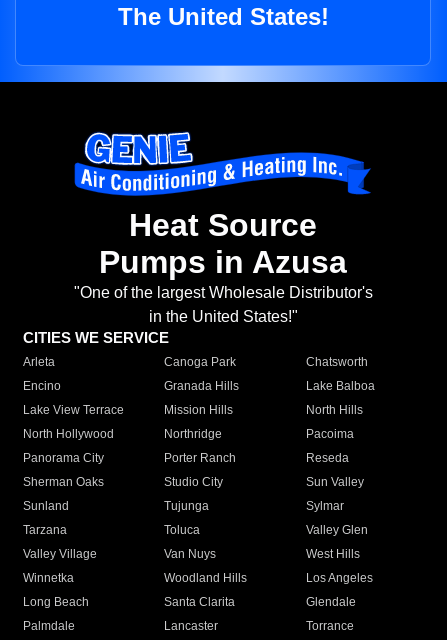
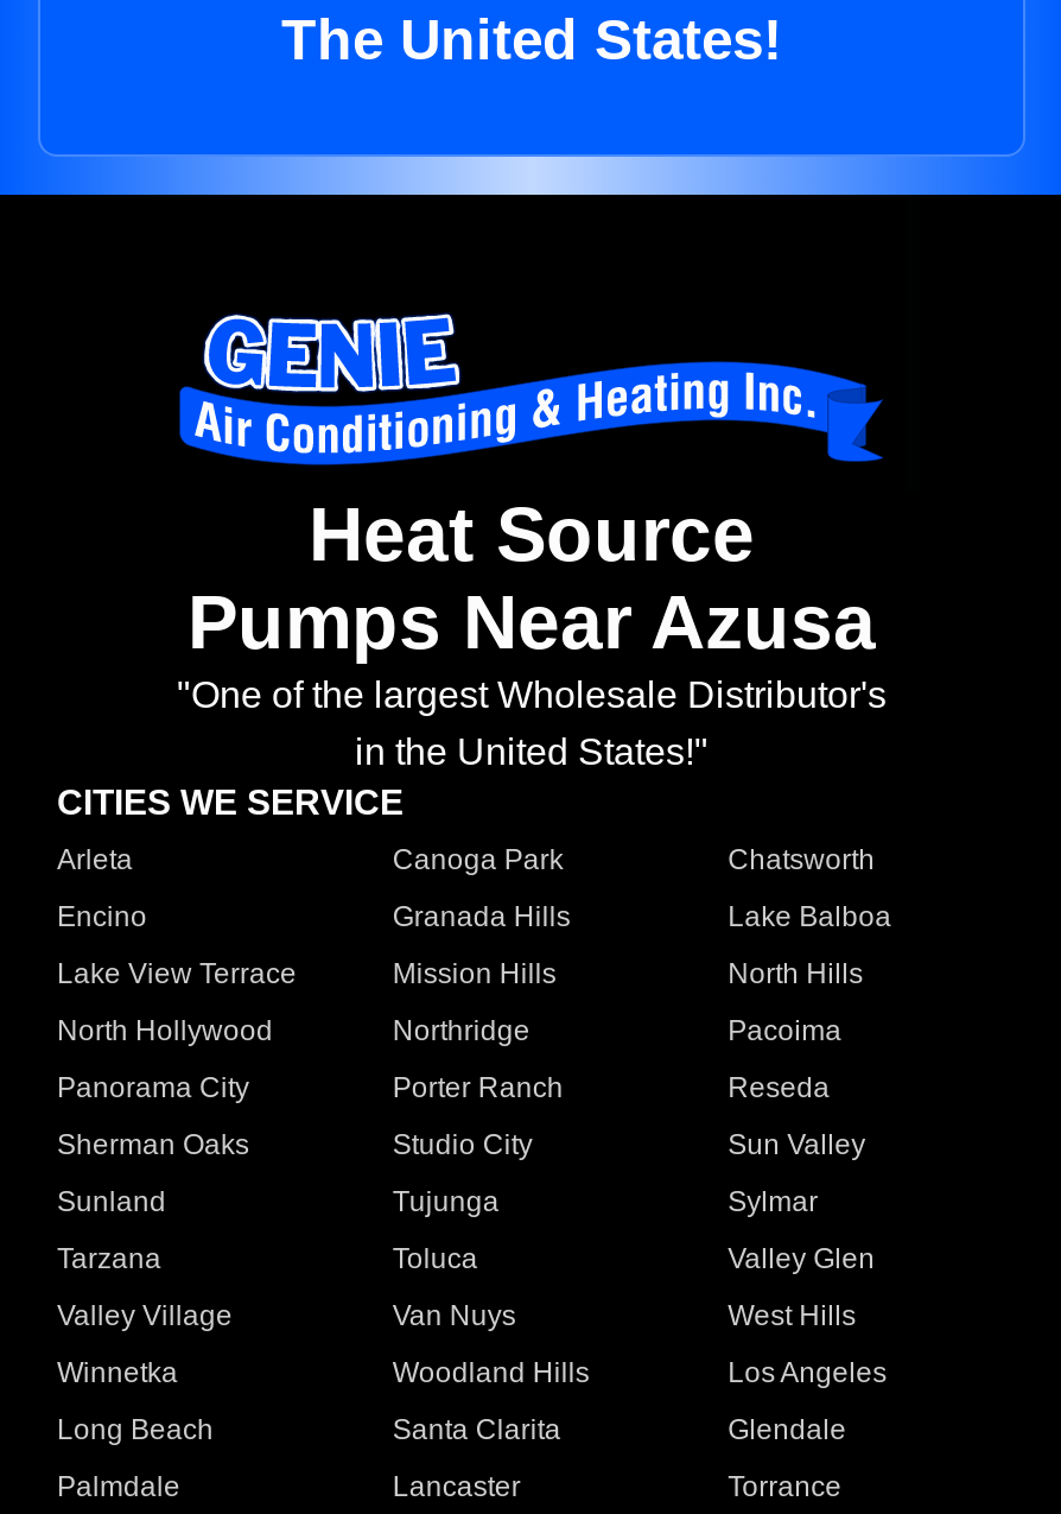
- Pumps in Azusa
+ Pumps Near Azusa
